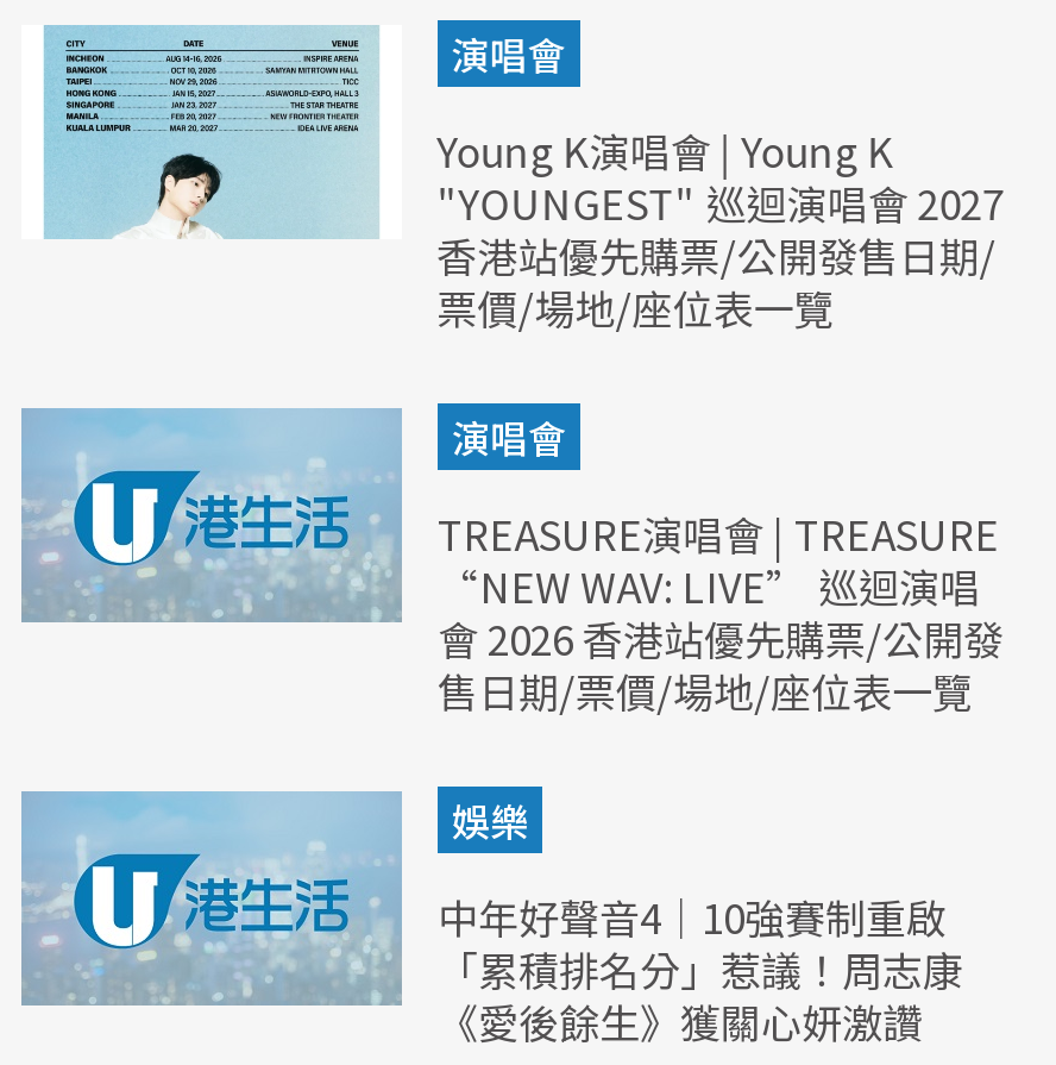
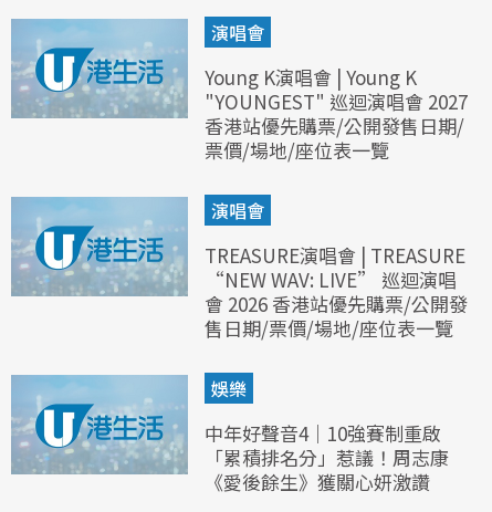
- [image]
+ [image]
